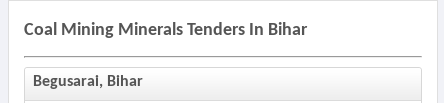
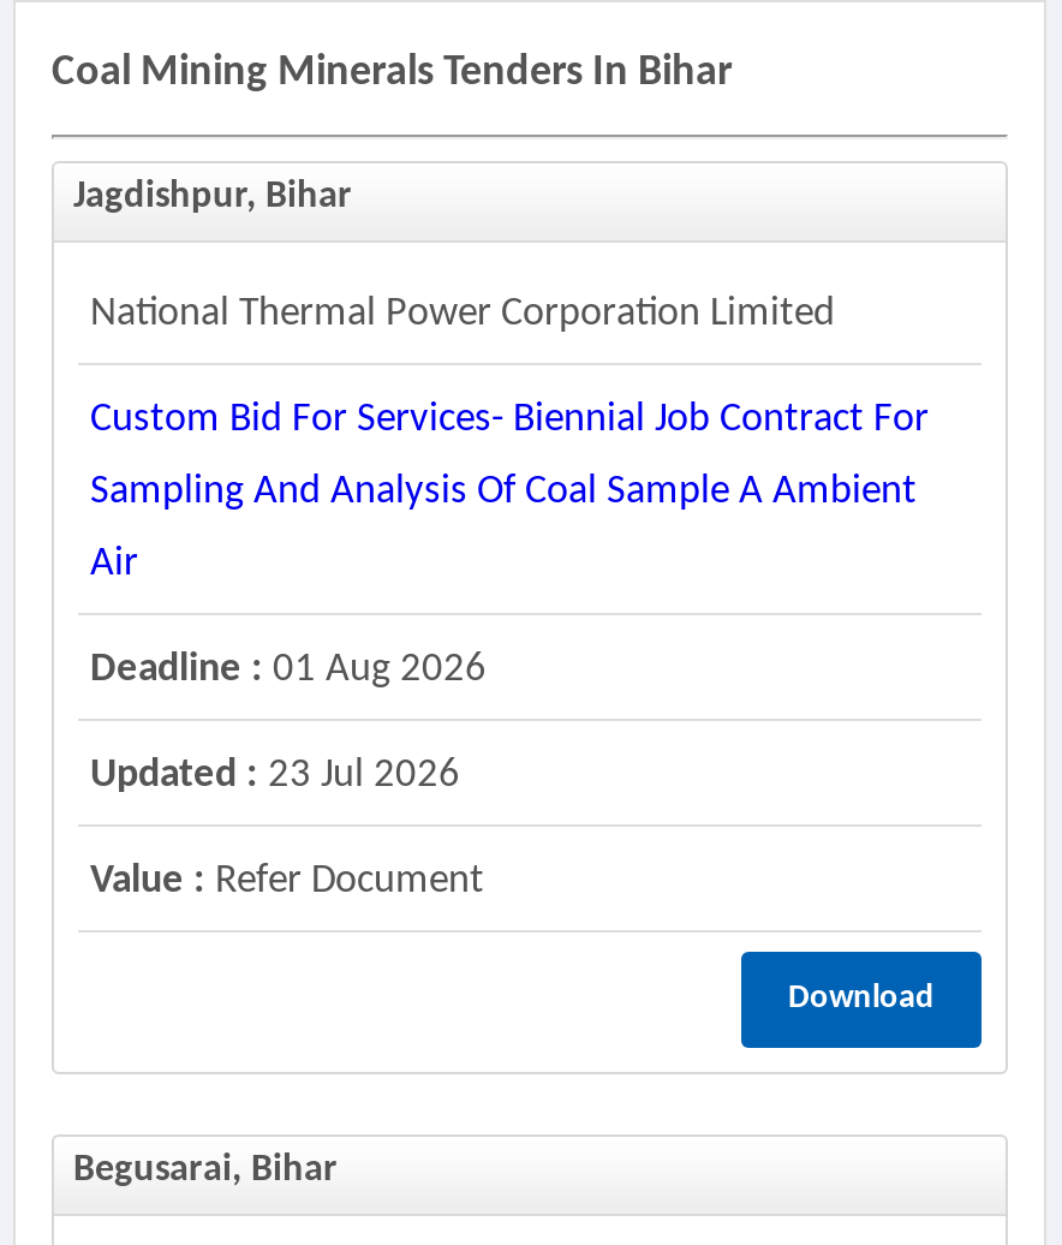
+ Jagdishpur, Bihar
+ National Thermal Power Corporation Limited
+ Custom Bid For Services- Biennial Job Contract For
+ Sampling And Analysis Of Coal Sample A Ambient
+ Air
+ Deadline : 01 Aug 2026
+ Updated : 23 Jul 2026
+ Value : Refer Document
+ Download
